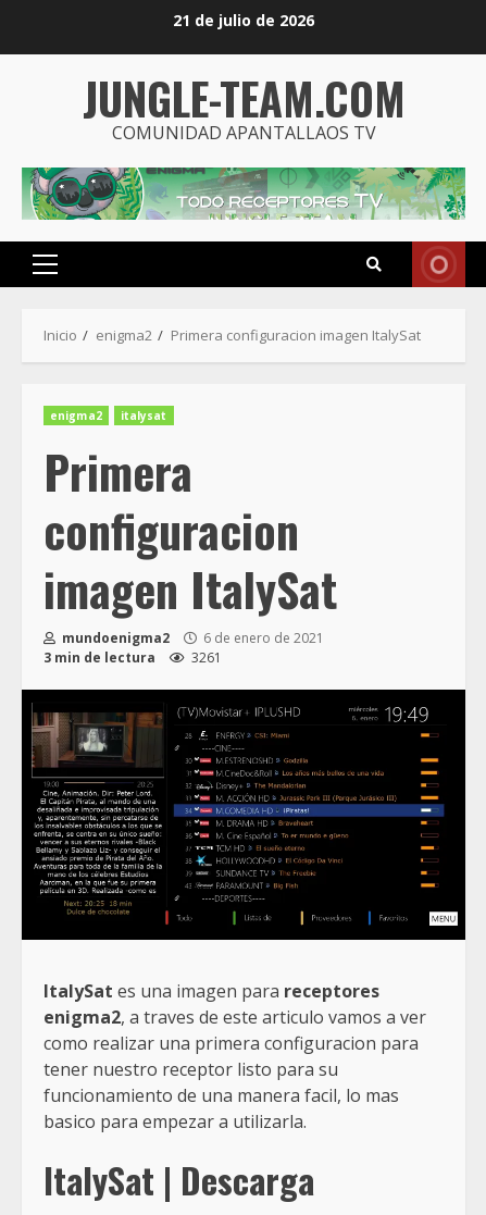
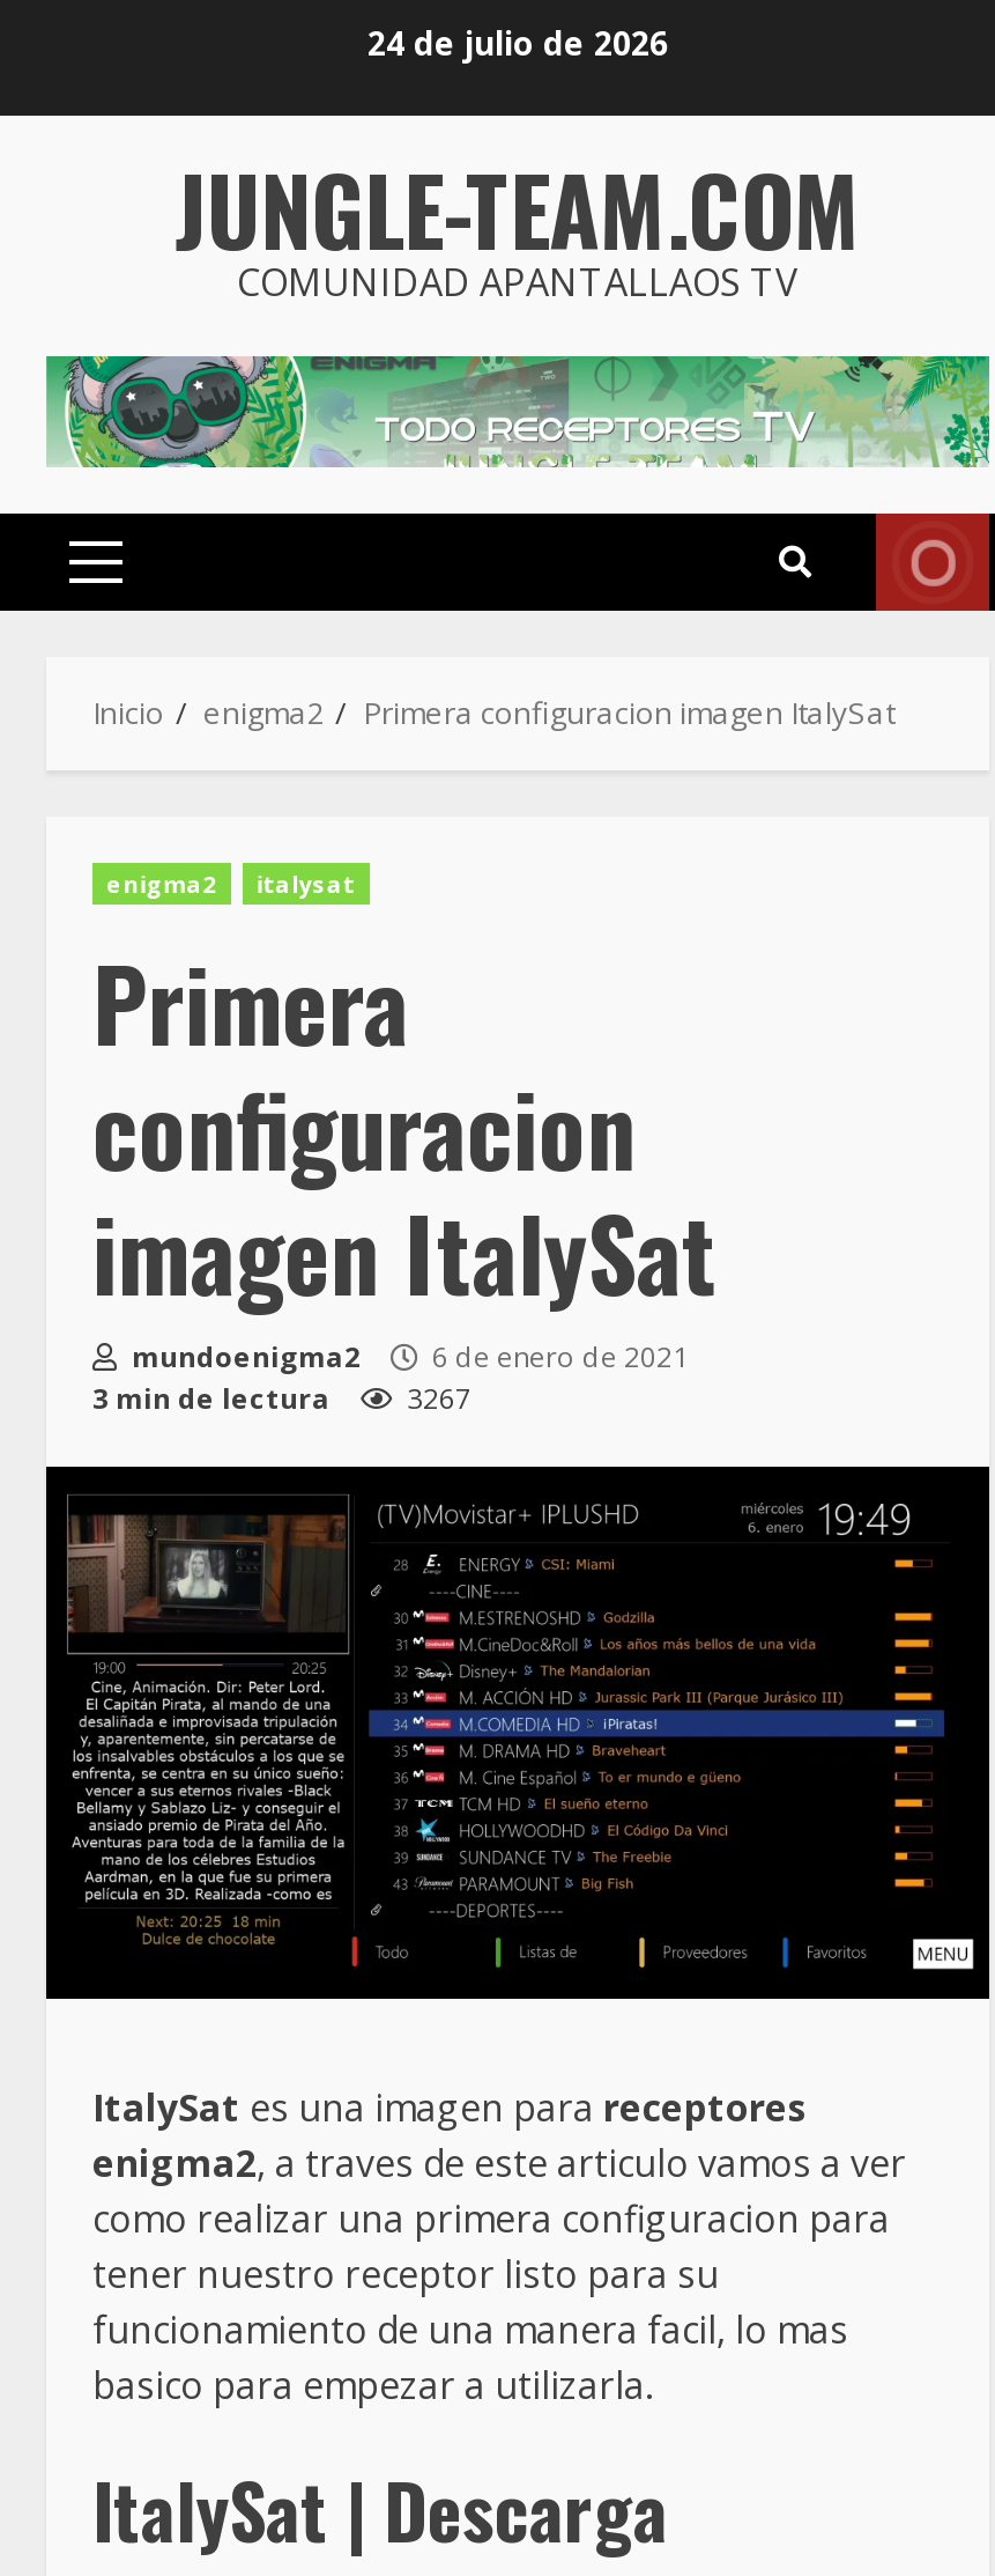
- 21 de julio de 2026
+ 24 de julio de 2026

- 3 min de lectura 3261
+ 3 min de lectura 3267
